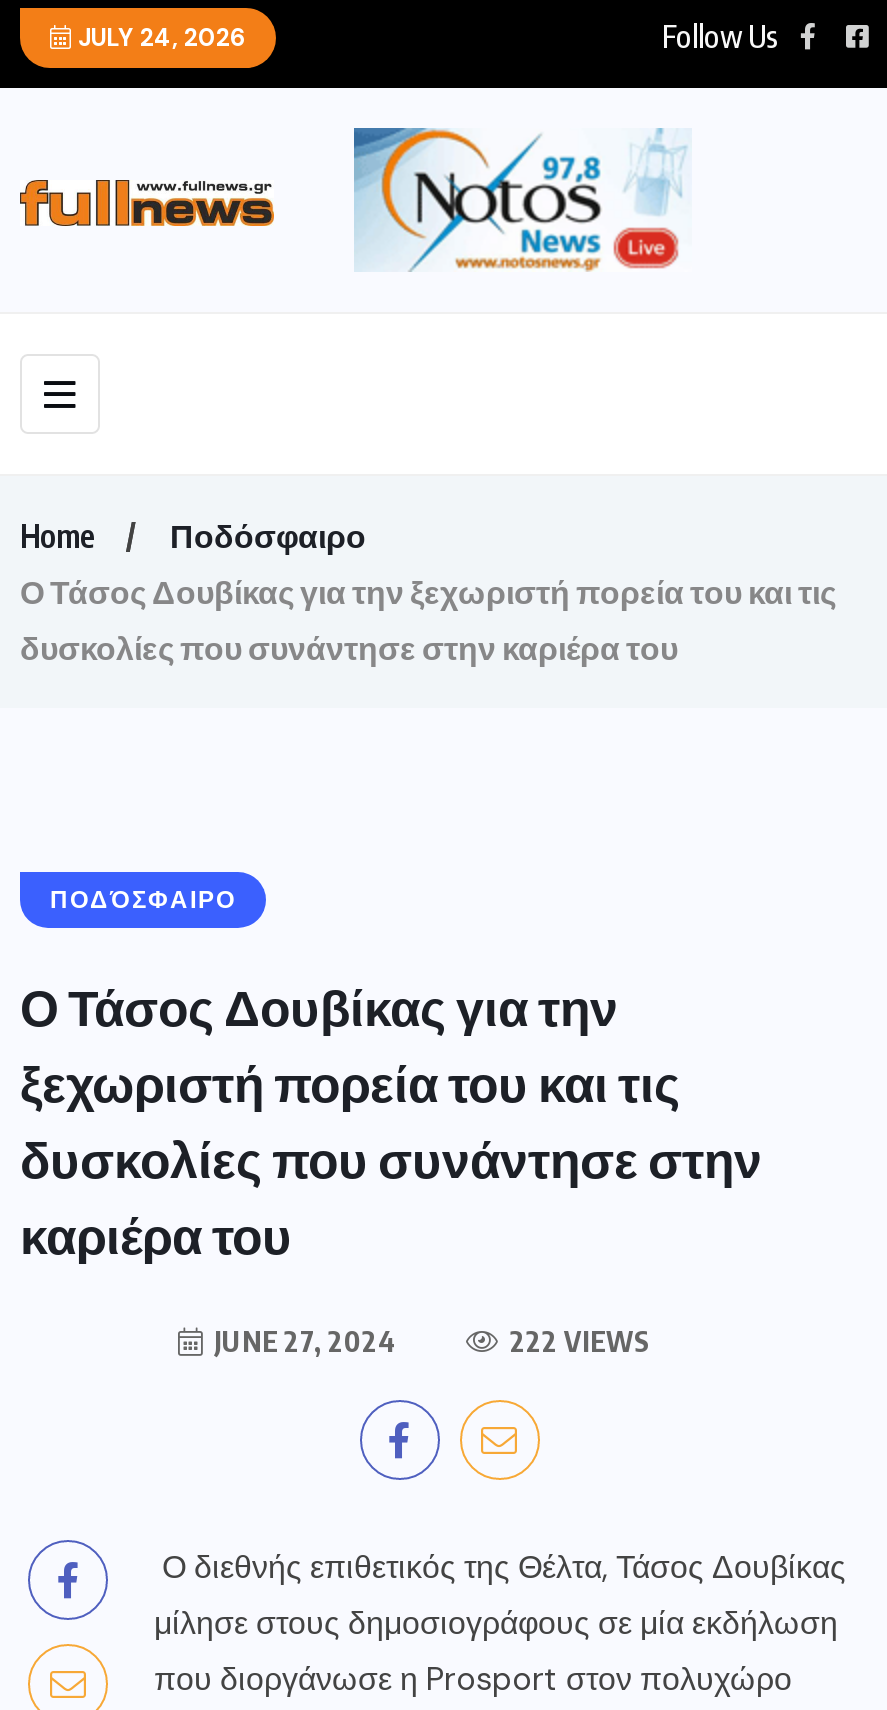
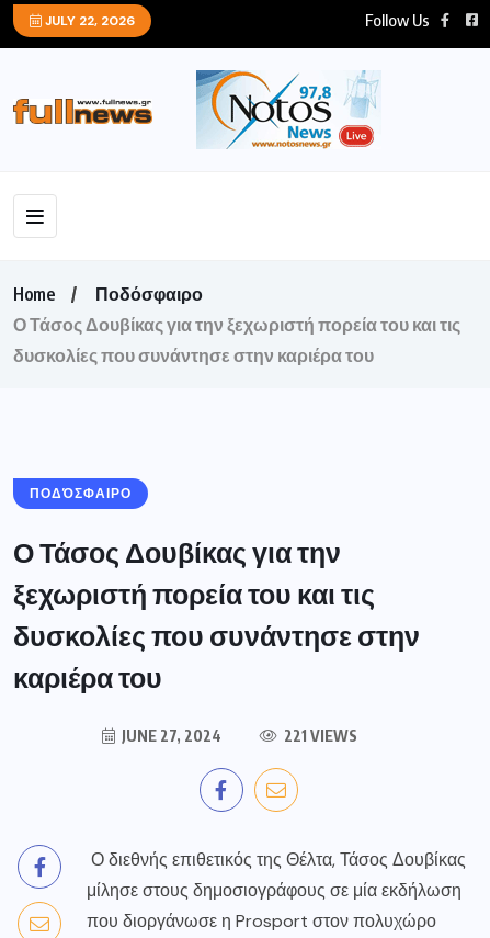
- JULY 24, 2026
+ JULY 22, 2026

- 222 VIEWS
+ 221 VIEWS
